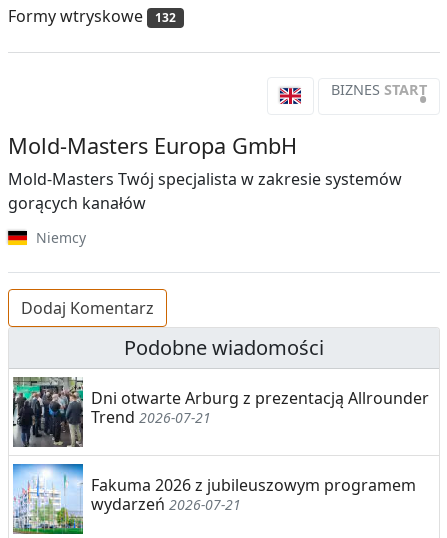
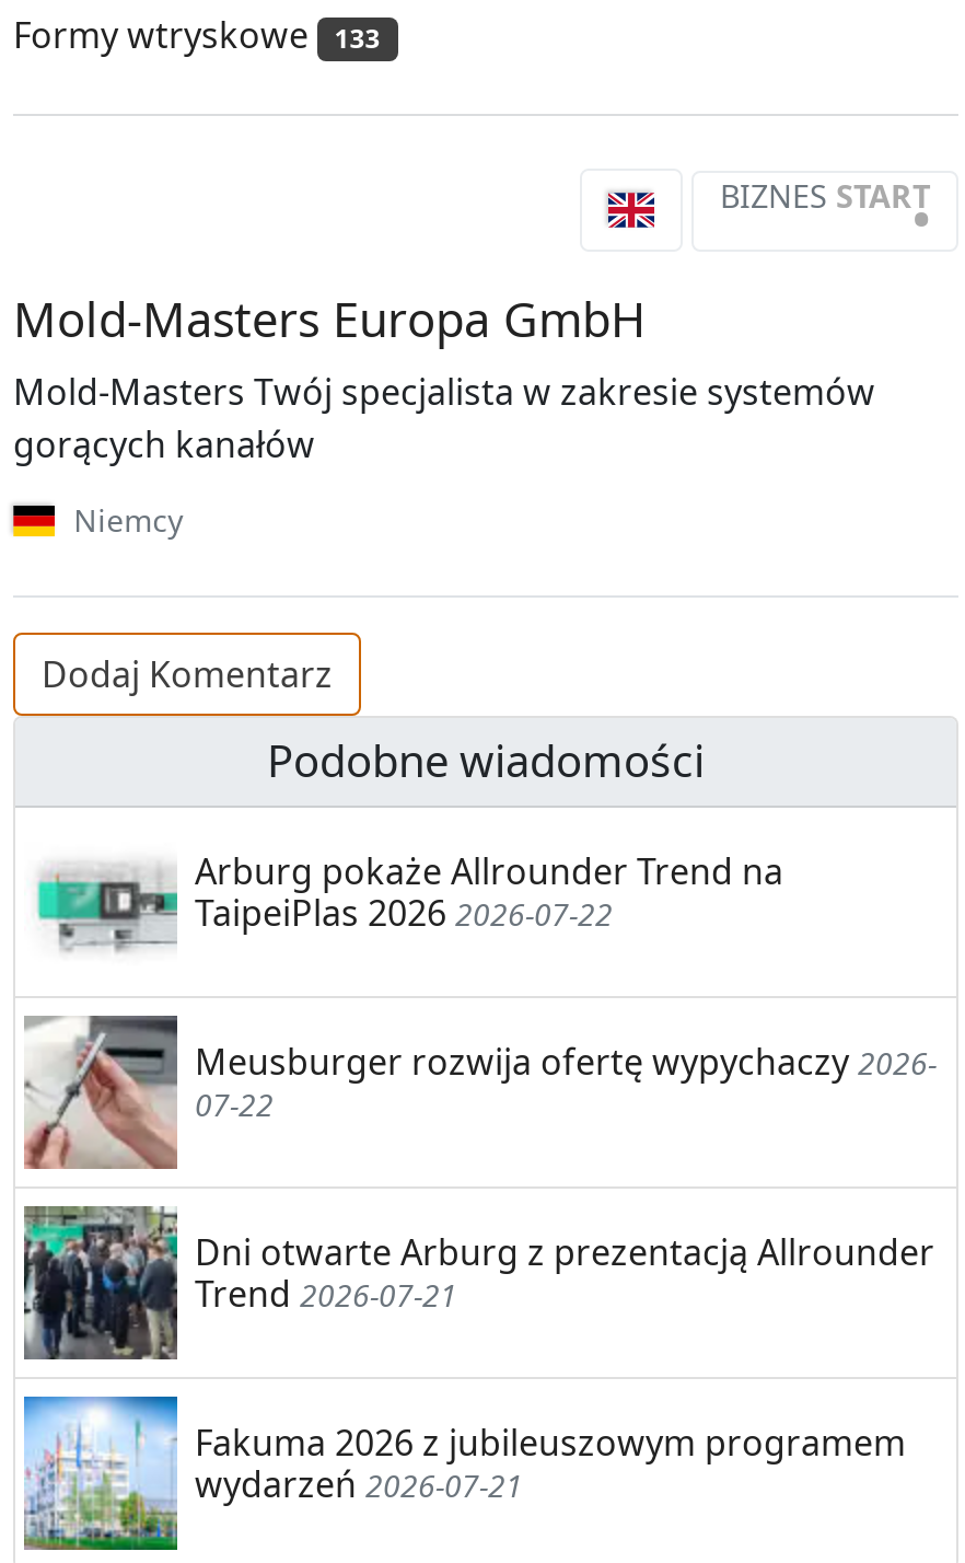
- Formy wtryskowe 132
+ Formy wtryskowe 133

+ [image]
+ Arburg pokaże Allrounder Trend na
+ TaipeiPlas 2026 2026-07-22
+ Meusburger rozwija ofertę wypychaczy 2026-
+ 07-22

+ [image]
